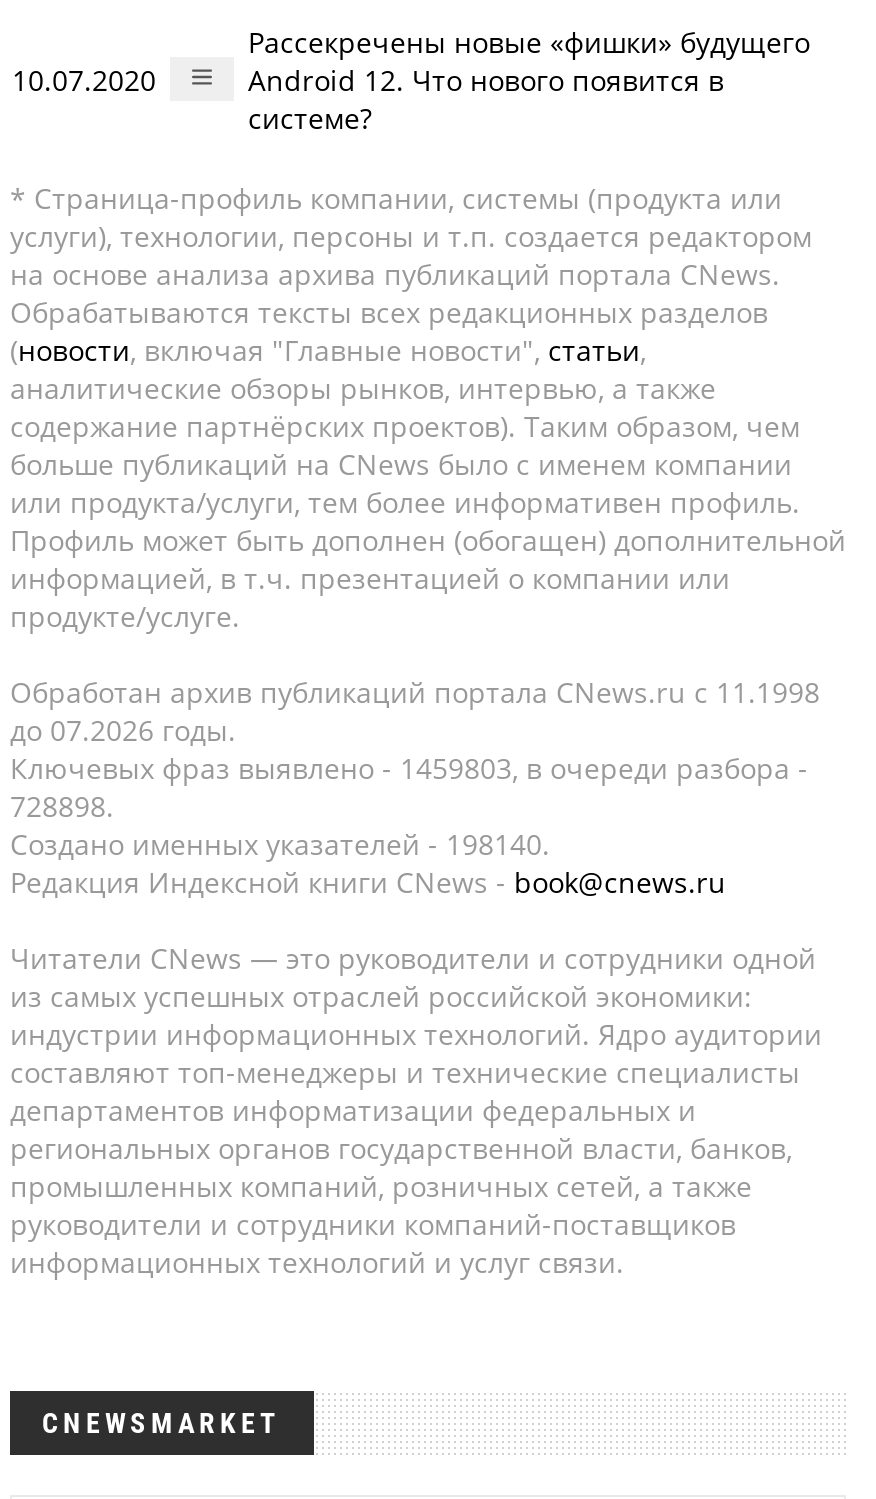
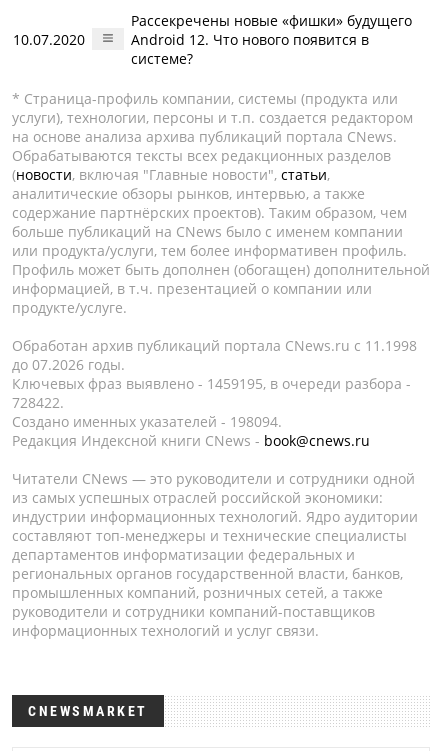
- Ключевых фраз выявлено - 1459803, в очереди разбора -
+ Ключевых фраз выявлено - 1459195, в очереди разбора -

- 728898.
+ 728422.

- Создано именных указателей - 198140.
+ Создано именных указателей - 198094.
